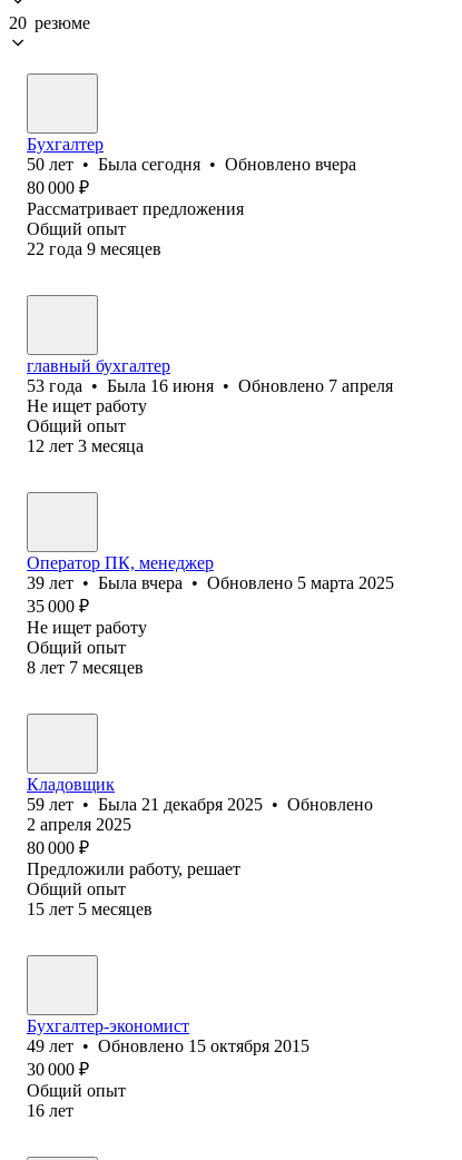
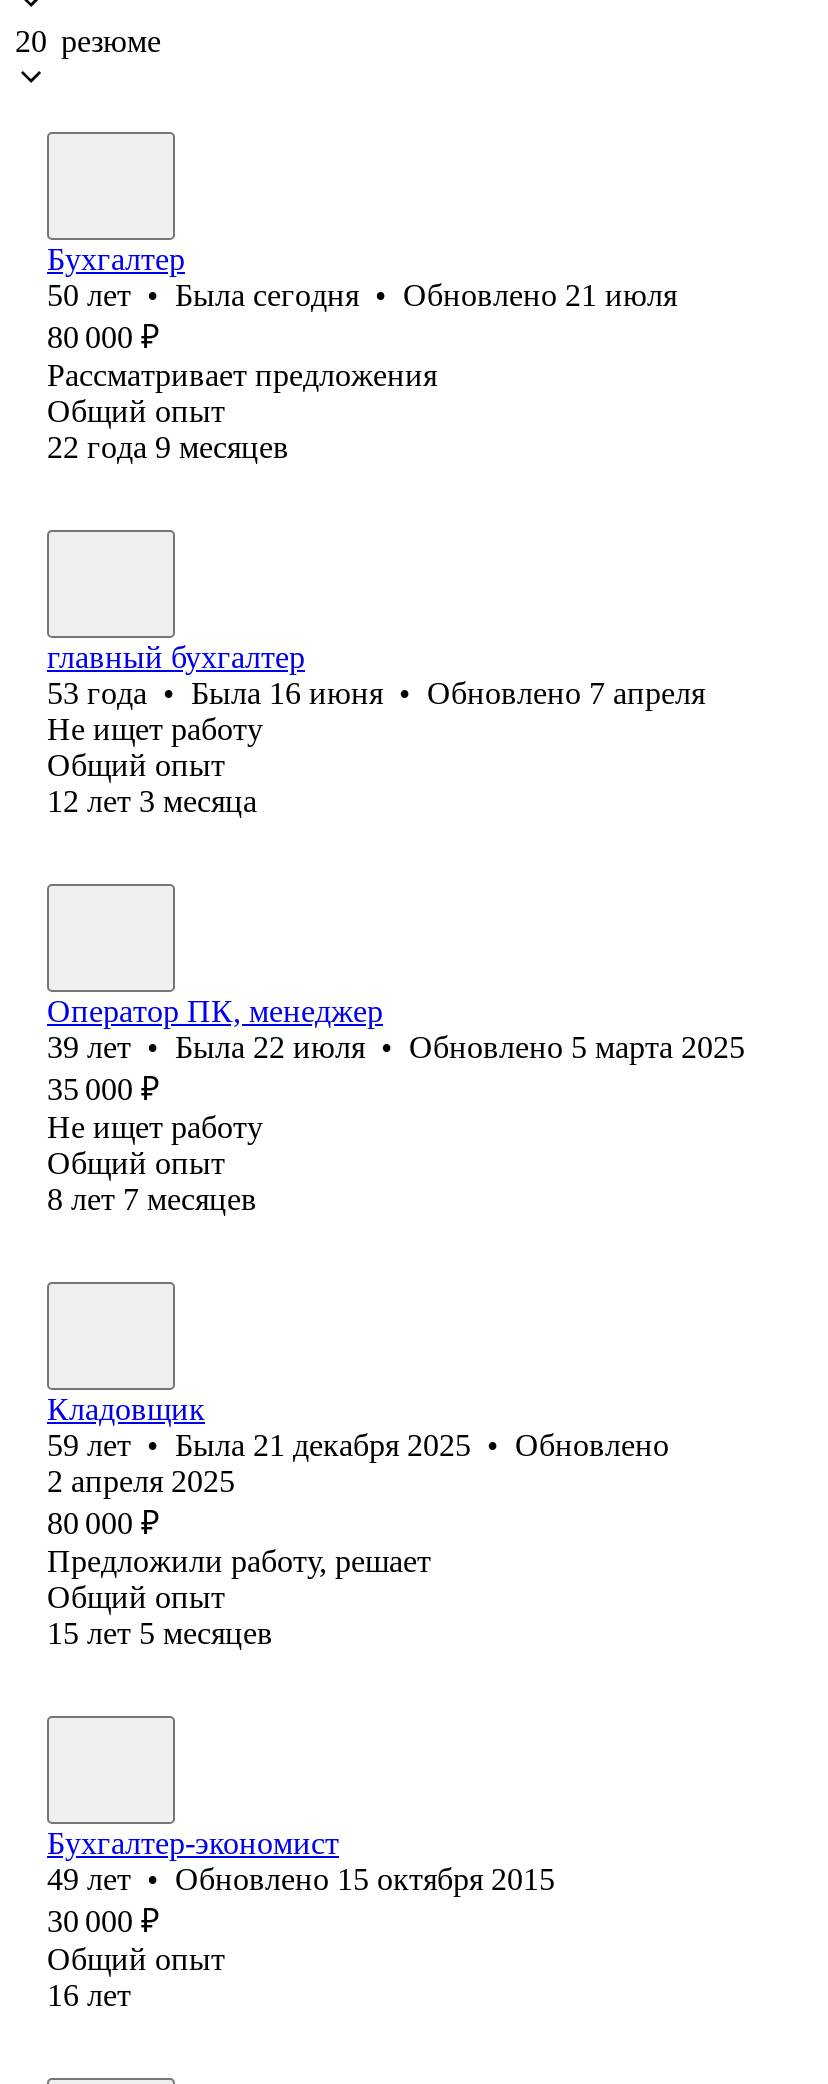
- 50 лет • Была сегодня • Обновлено вчера
+ 50 лет • Была сегодня • Обновлено 21 июля

- 39 лет • Была вчера • Обновлено 5 марта 2025
+ 39 лет • Была 22 июля • Обновлено 5 марта 2025
